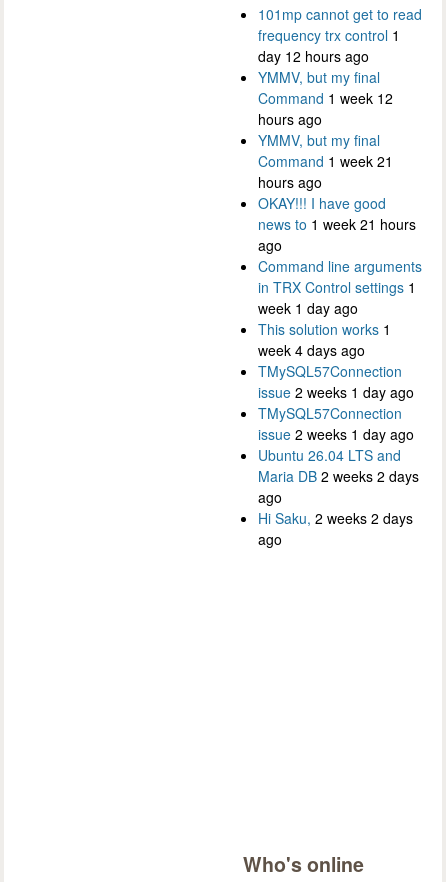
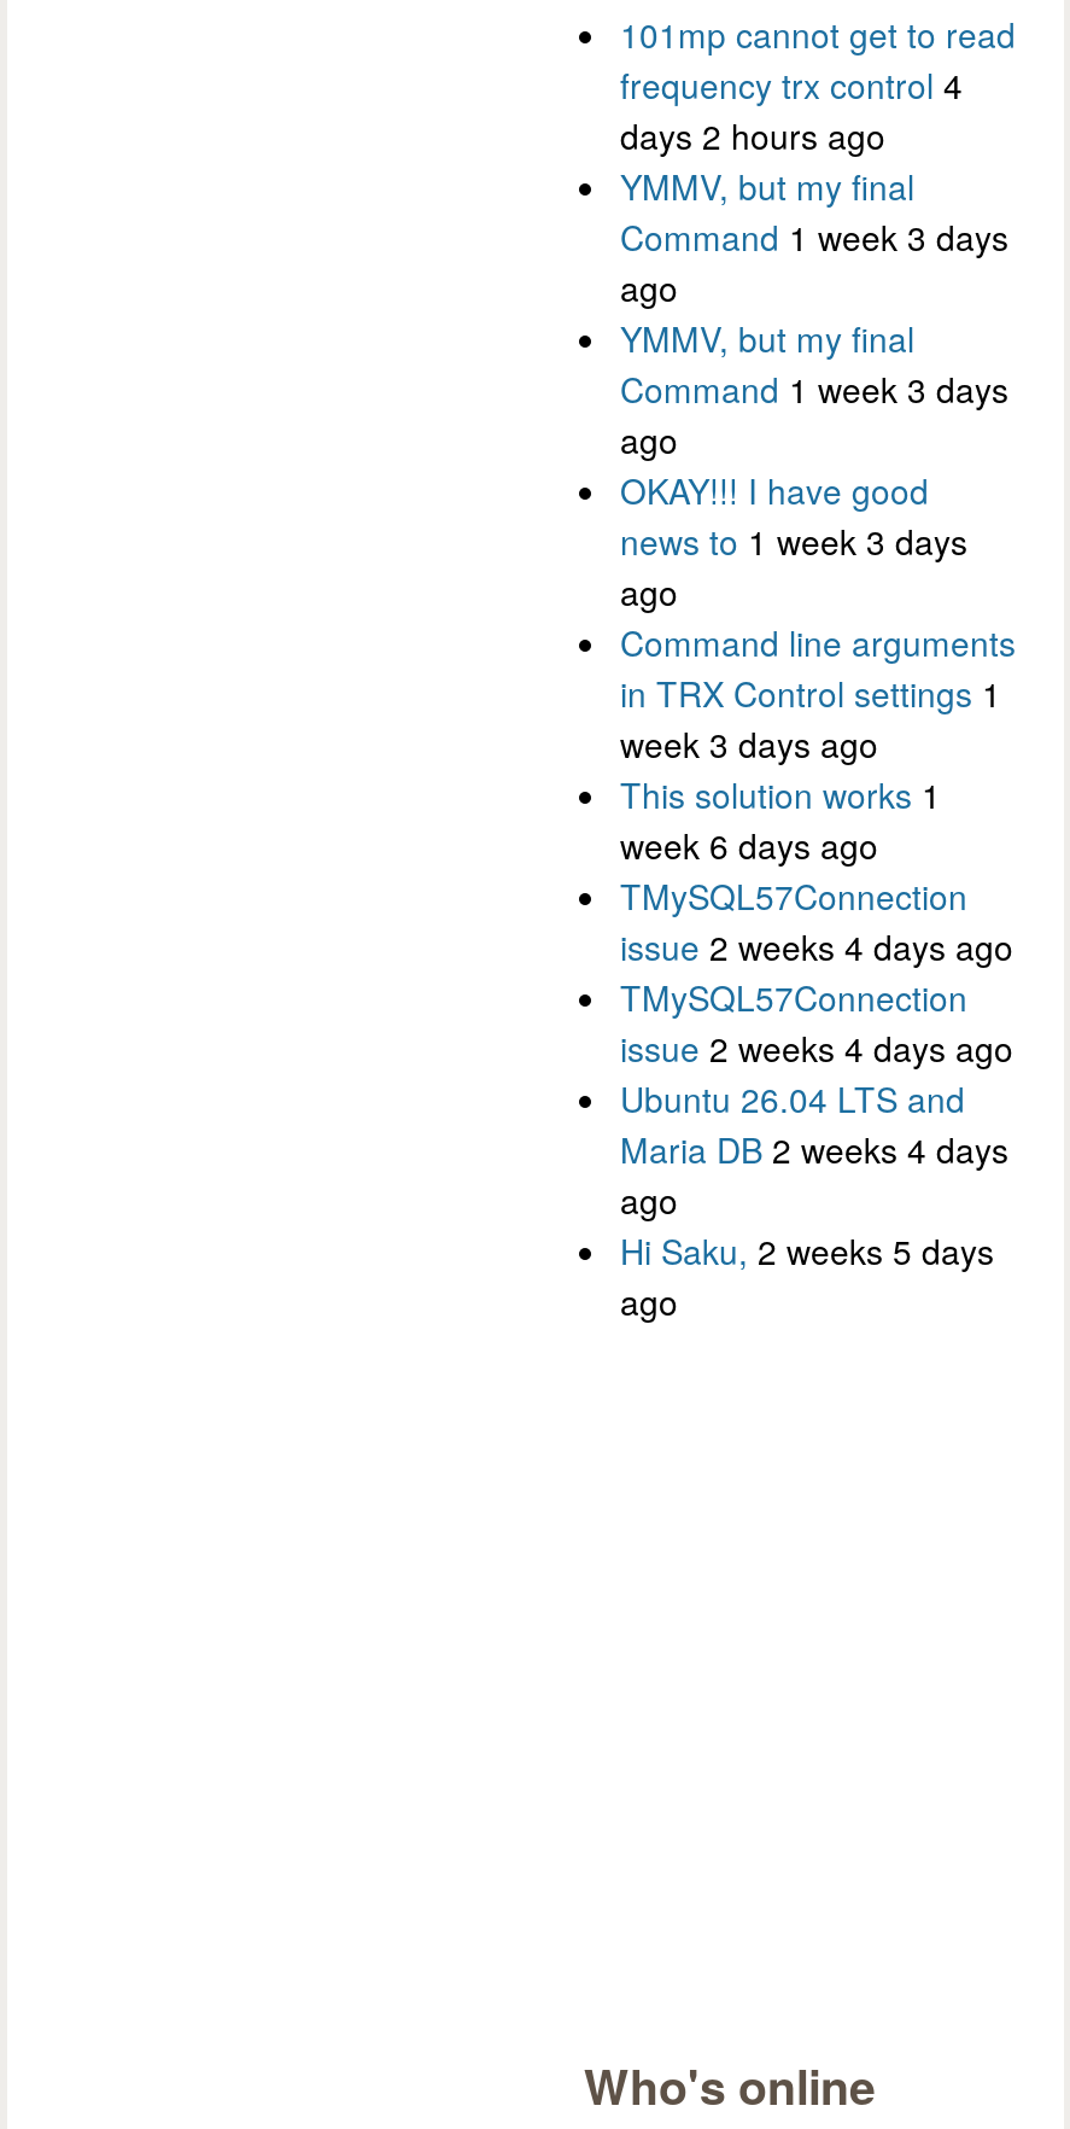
- frequency trx control 1
+ frequency trx control 4

- day 12 hours ago
+ days 2 hours ago

- Command 1 week 12
- hours ago
+ Command 1 week 3 days
+ ago

- Command 1 week 21
- hours ago
+ Command 1 week 3 days
+ ago

- news to 1 week 21 hours
+ news to 1 week 3 days

- week 1 day ago
+ week 3 days ago

- week 4 days ago
+ week 6 days ago

- issue 2 weeks 1 day ago
+ issue 2 weeks 4 days ago

- issue 2 weeks 1 day ago
+ issue 2 weeks 4 days ago

- Maria DB 2 weeks 2 days
+ Maria DB 2 weeks 4 days

- Hi Saku, 2 weeks 2 days
+ Hi Saku, 2 weeks 5 days
